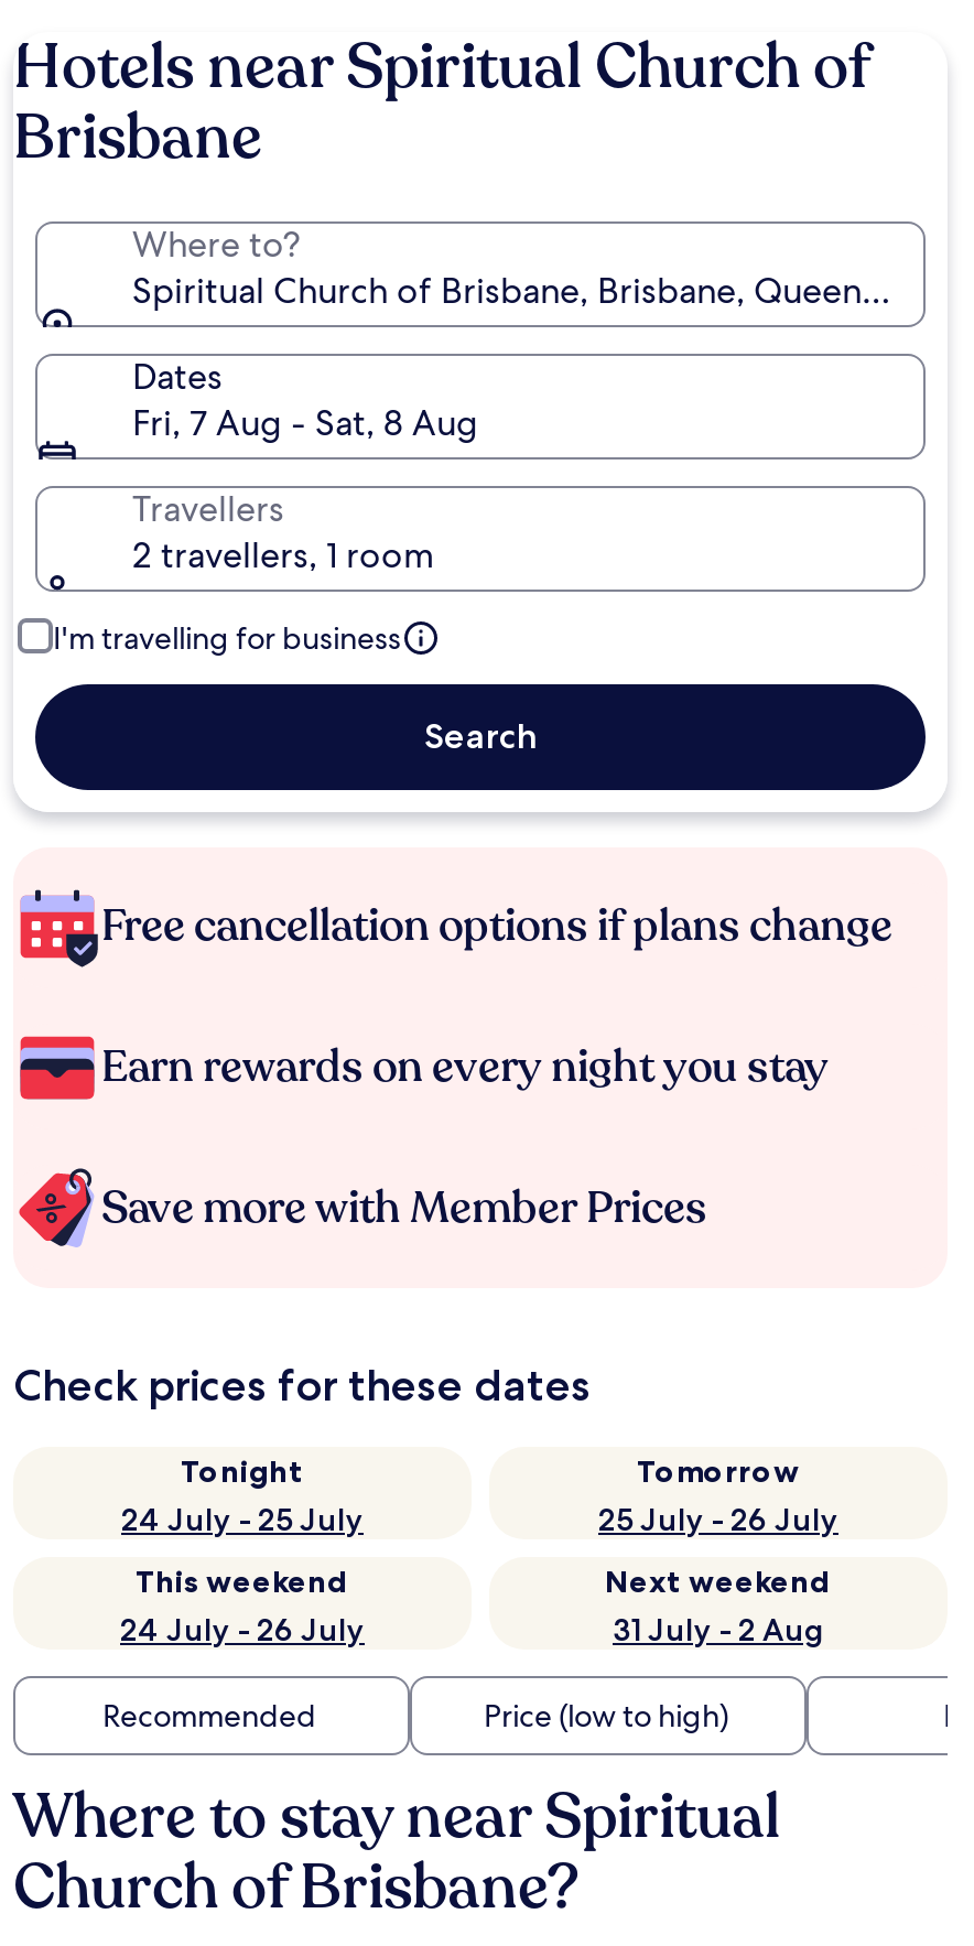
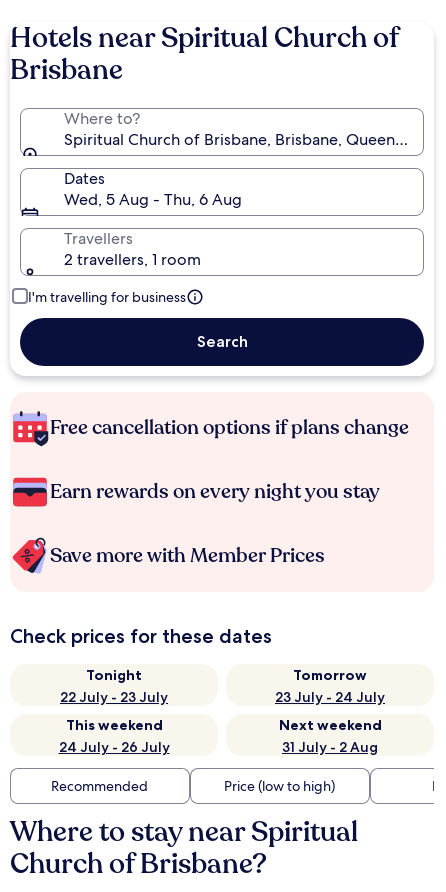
- Fri, 7 Aug - Sat, 8 Aug
+ Wed, 5 Aug - Thu, 6 Aug

- 24 July - 25 July
+ 22 July - 23 July

- 25 July - 26 July
+ 23 July - 24 July
